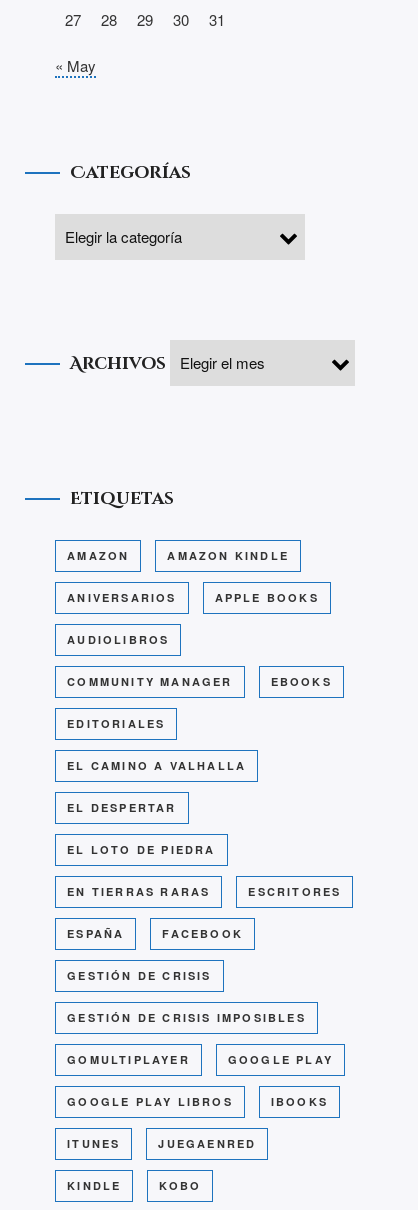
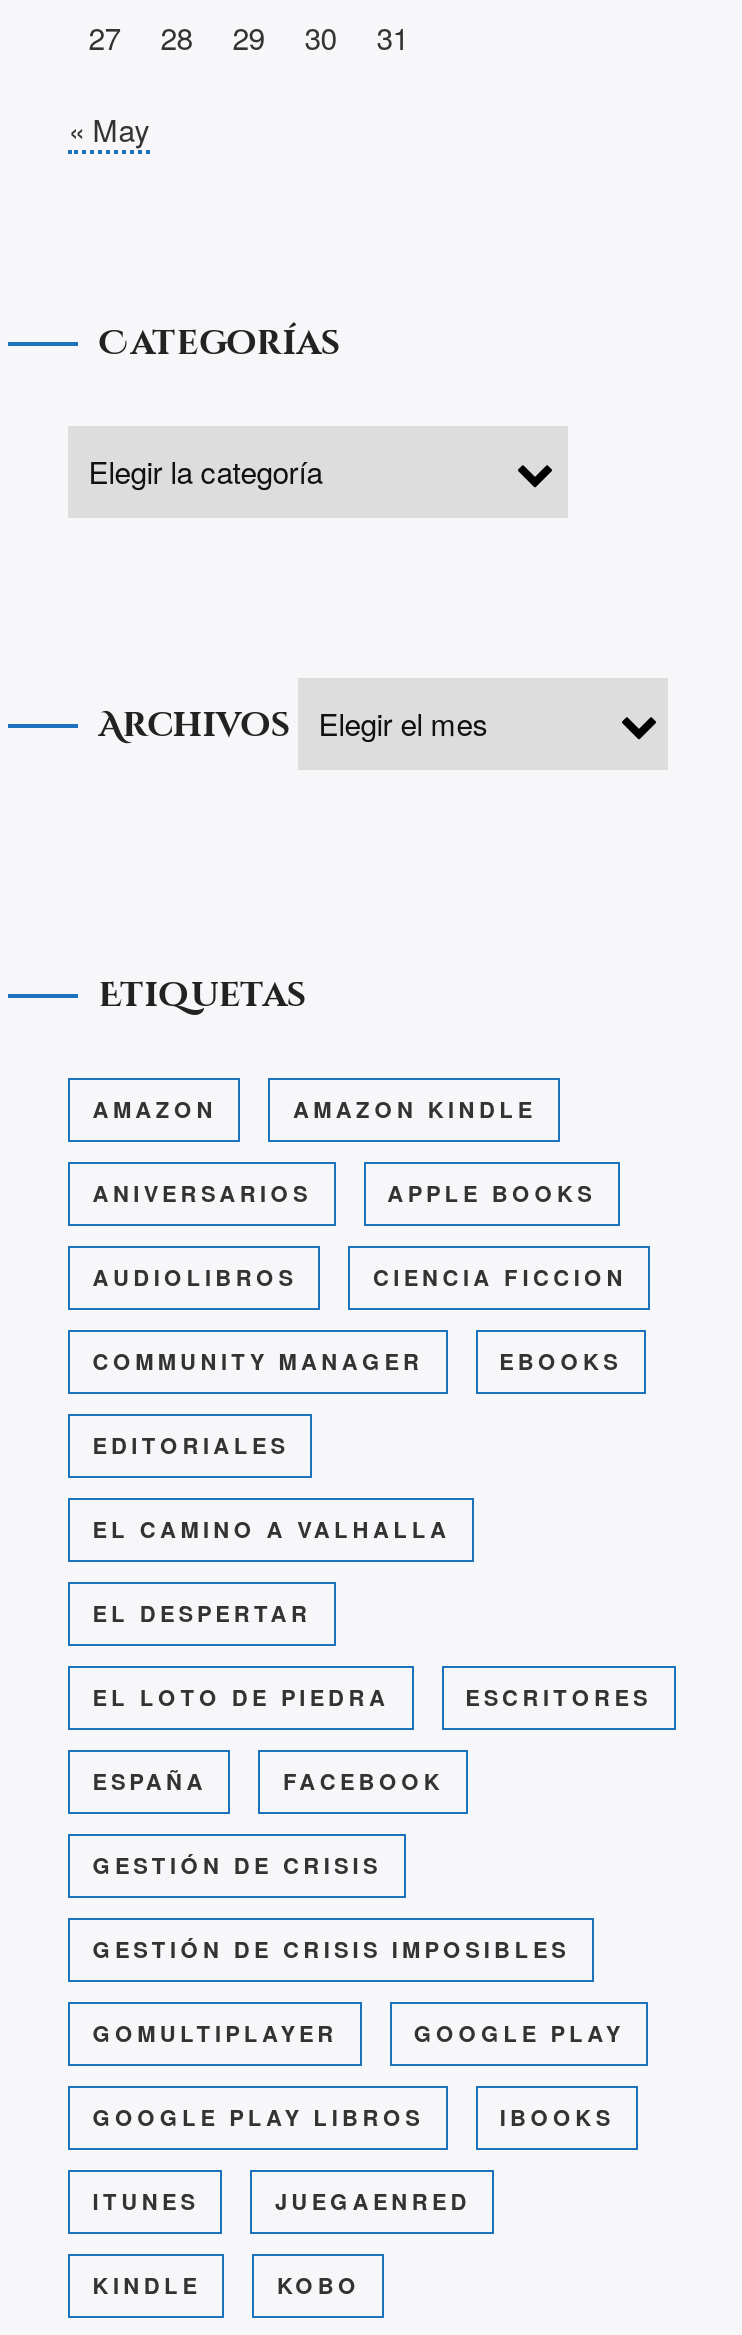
+ CIENCIA FICCION

- EN TIERRAS RARAS
